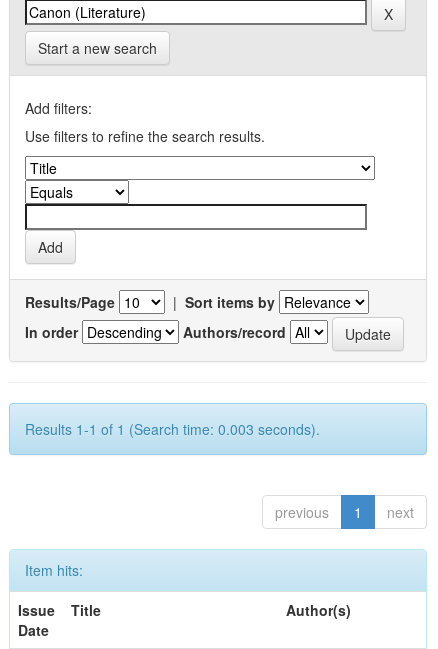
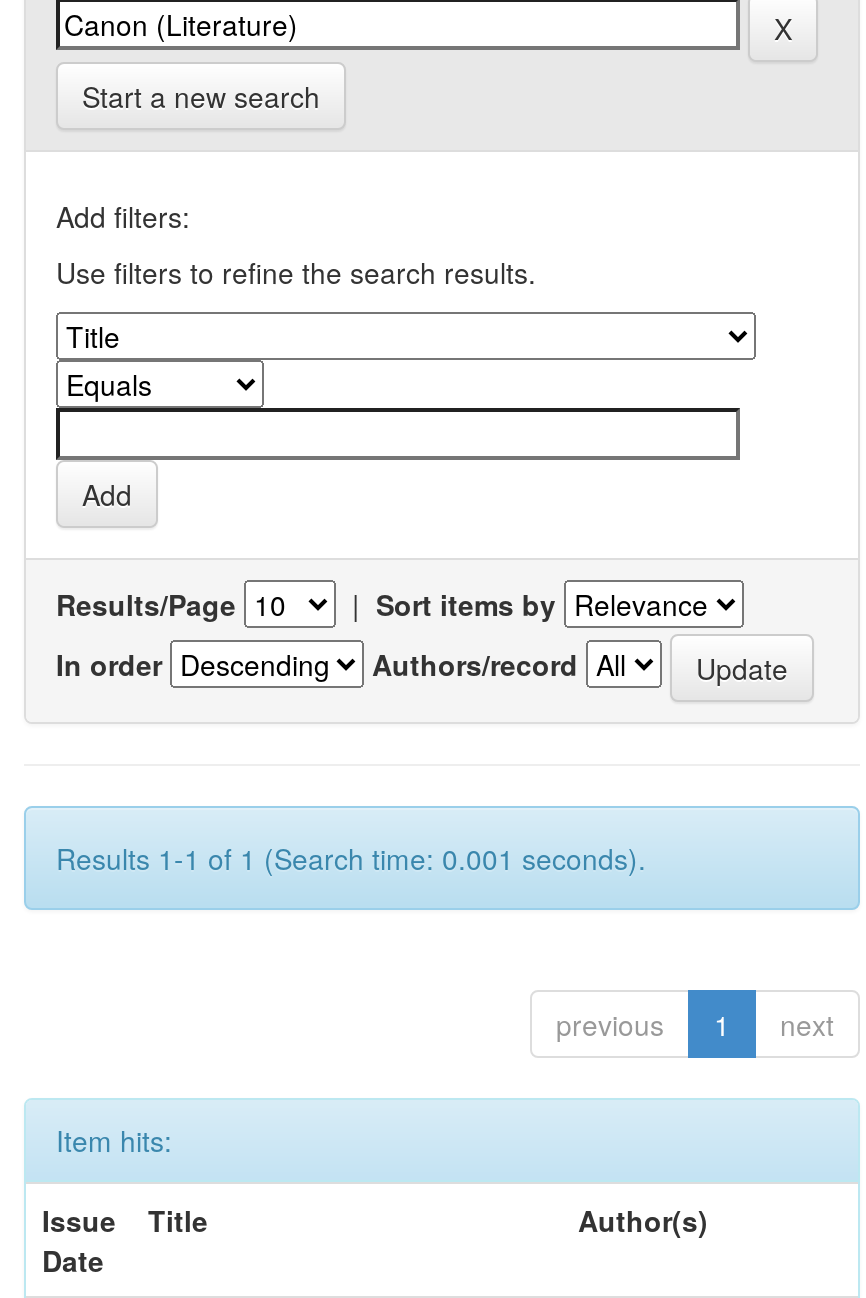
- Results 1-1 of 1 (Search time: 0.003 seconds).
+ Results 1-1 of 1 (Search time: 0.001 seconds).
